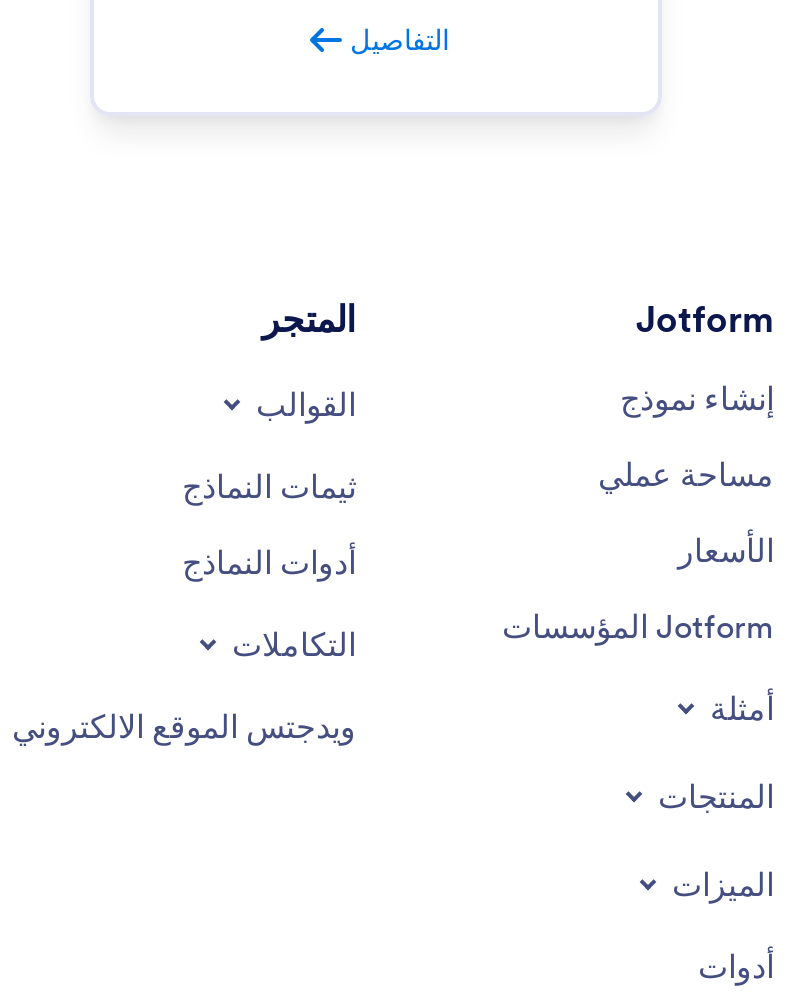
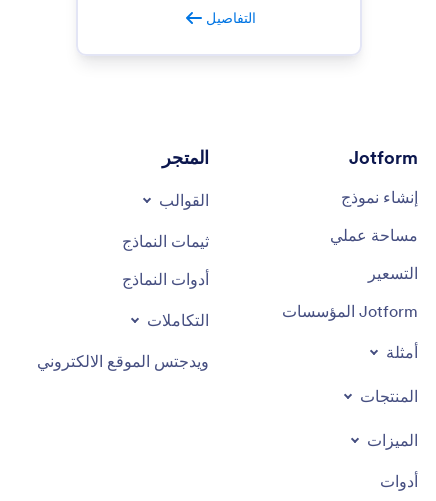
- الأسعار
+ التسعير
